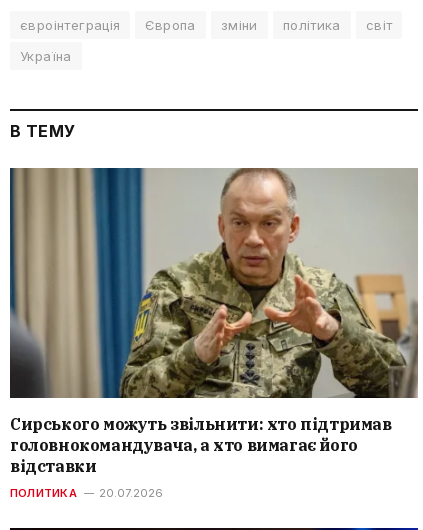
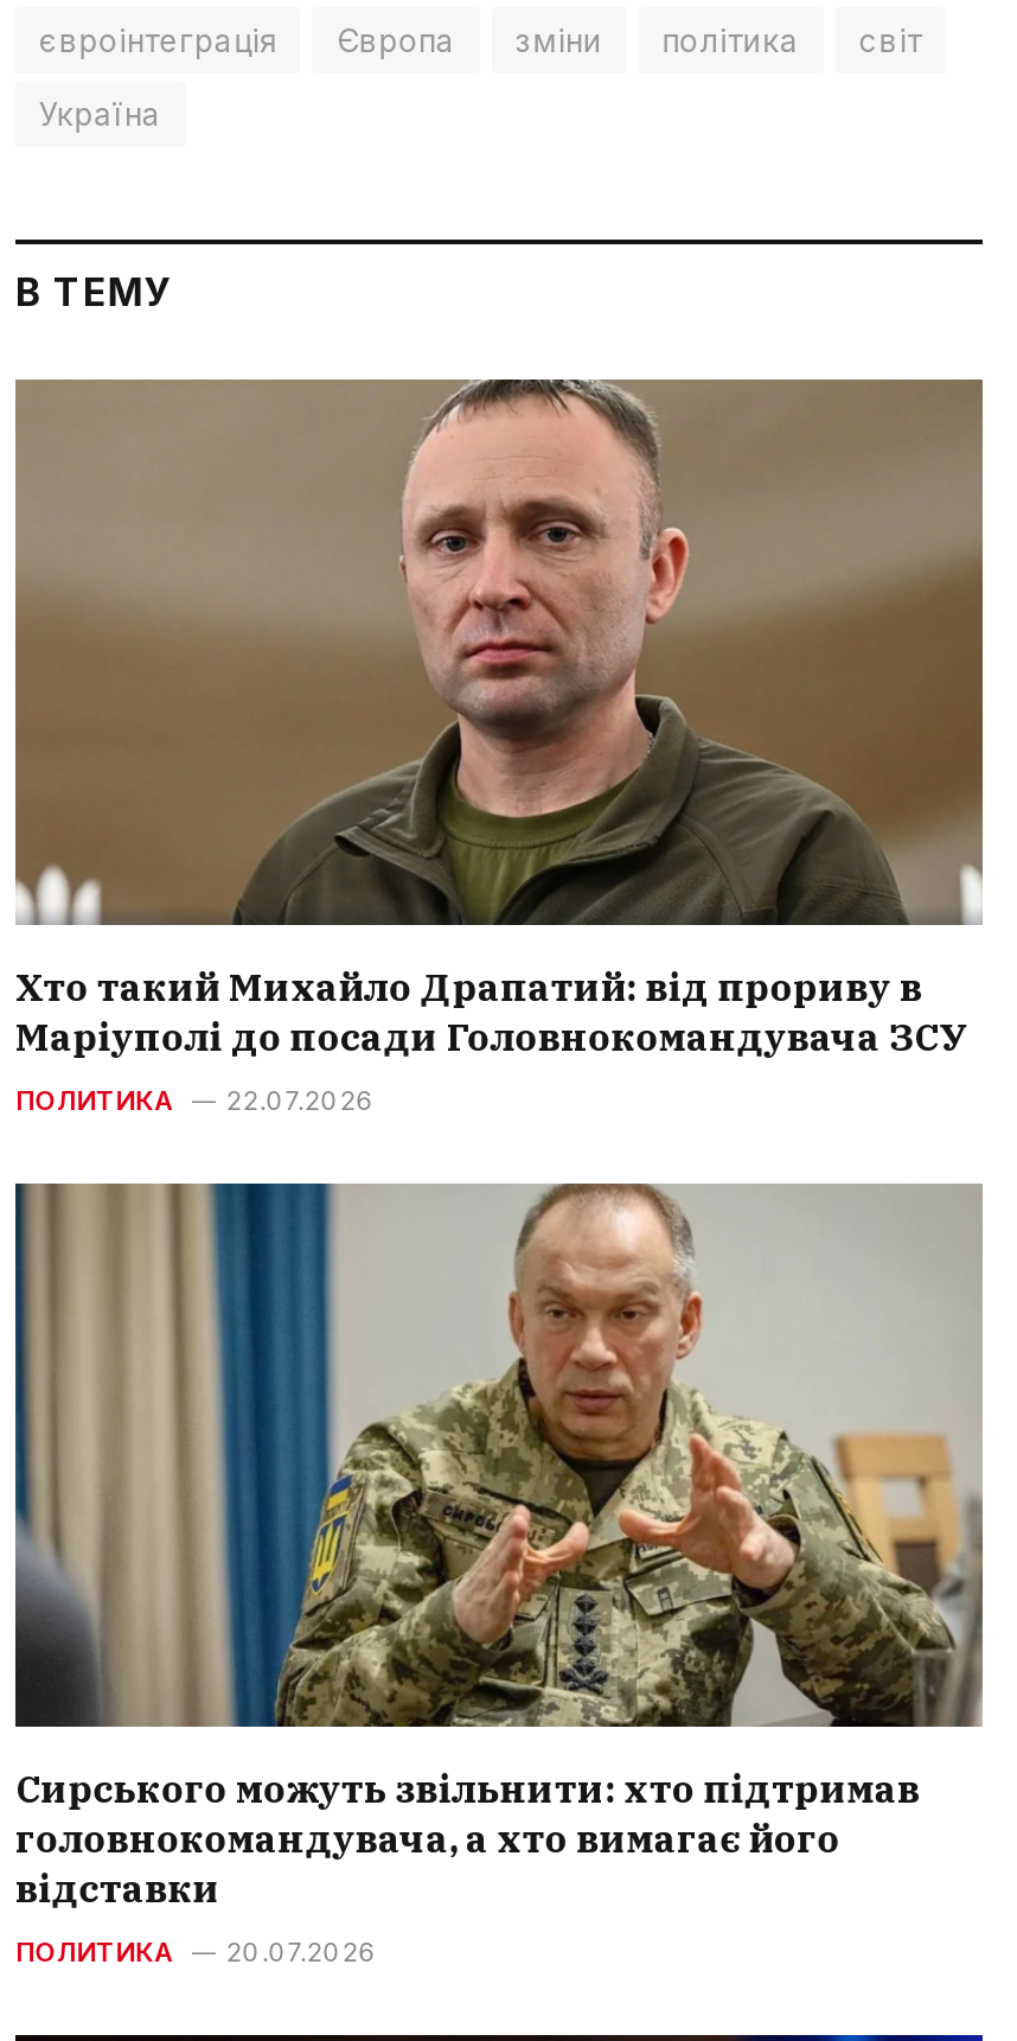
+ [image]
+ Хто такий Михайло Драпатий: від прориву в
+ Маріуполі до посади Головнокомандувача ЗСУ
+ ПОЛИТИКА
+ 22.07.2026
